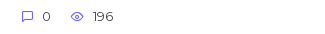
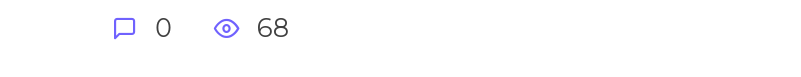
- 196
+ 68
